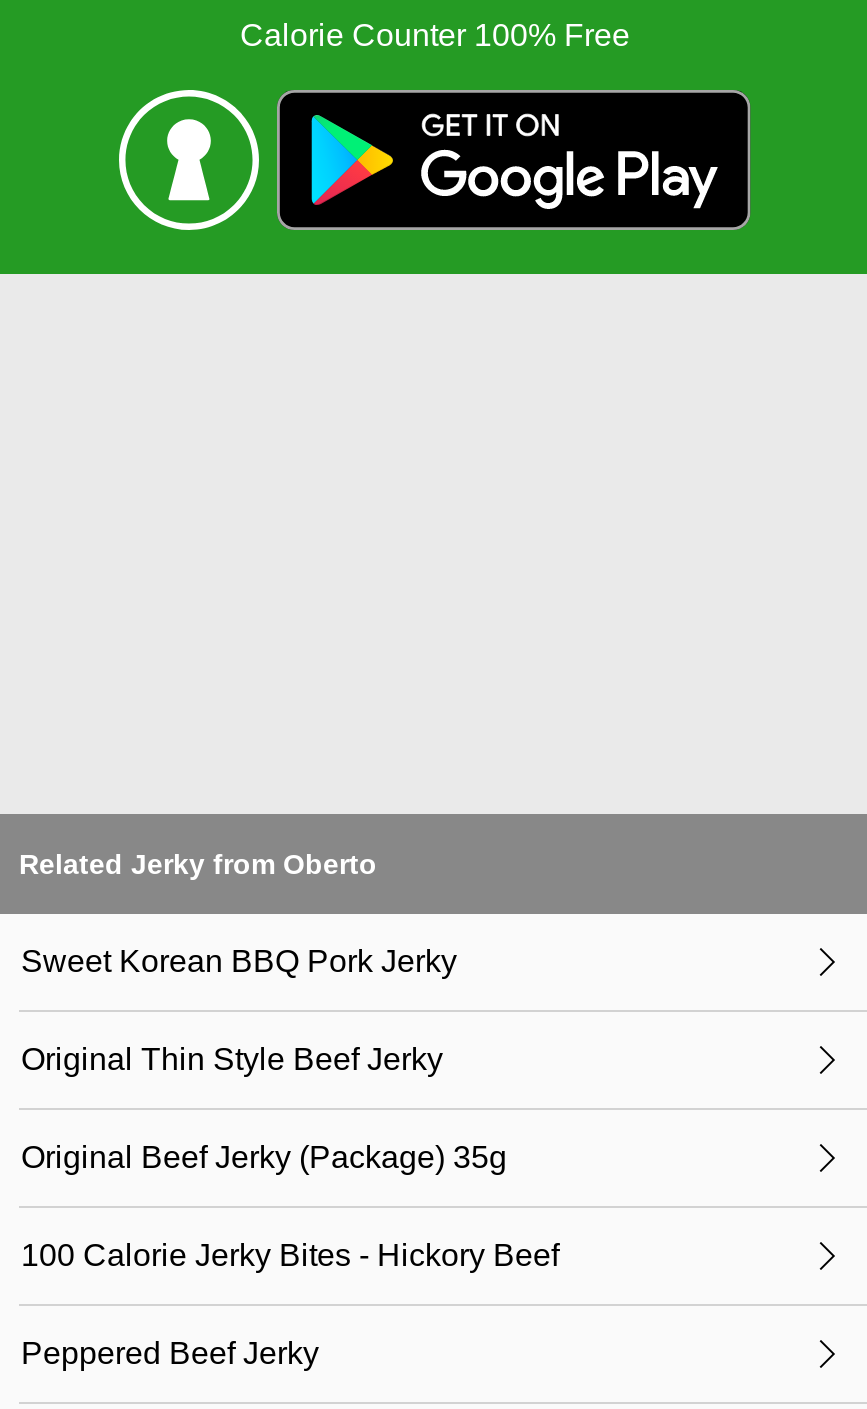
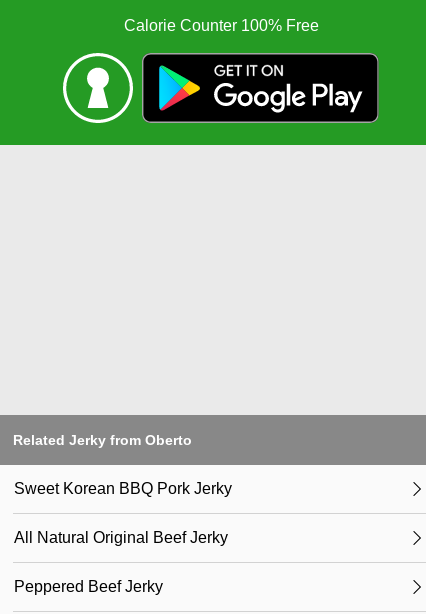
- Original Thin Style Beef Jerky
- Original Beef Jerky (Package) 35g
- 100 Calorie Jerky Bites - Hickory Beef
+ All Natural Original Beef Jerky
